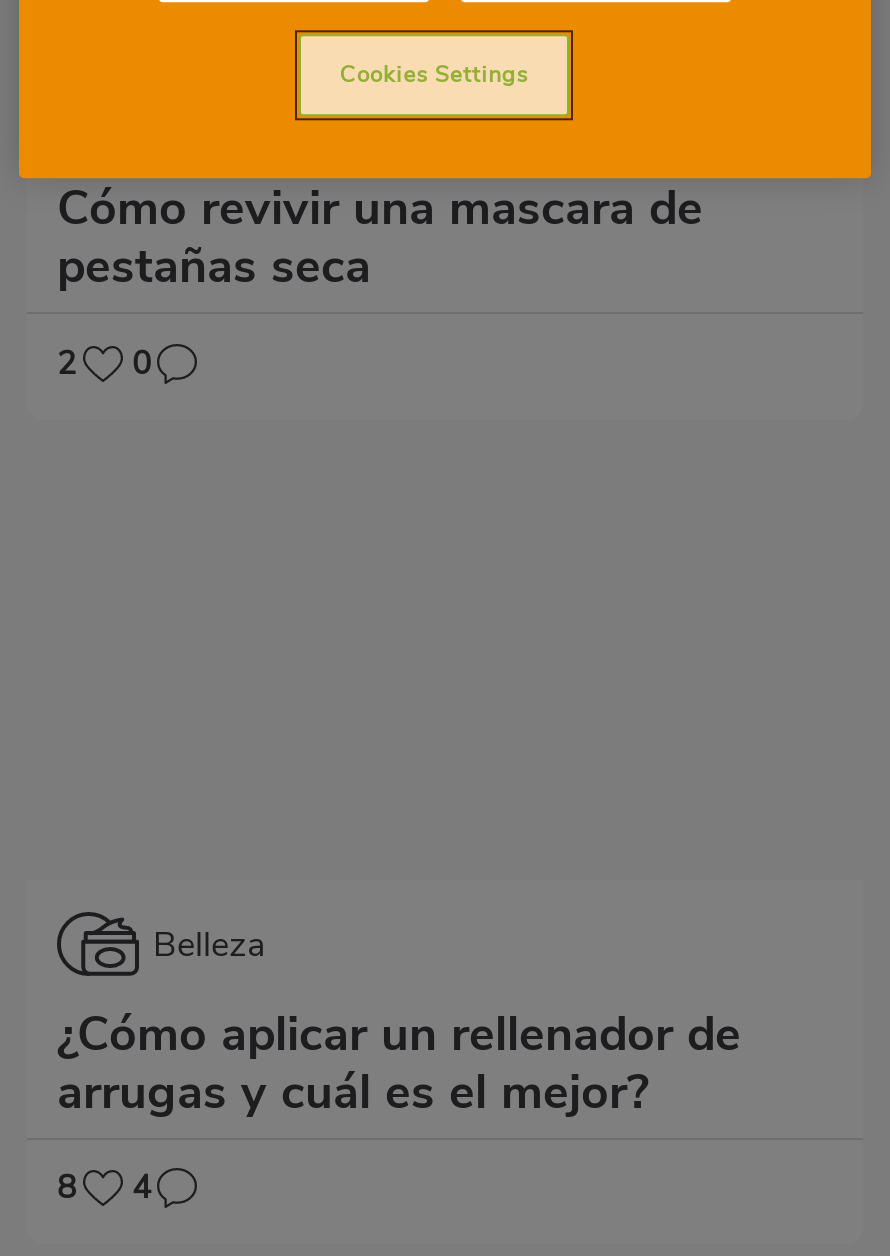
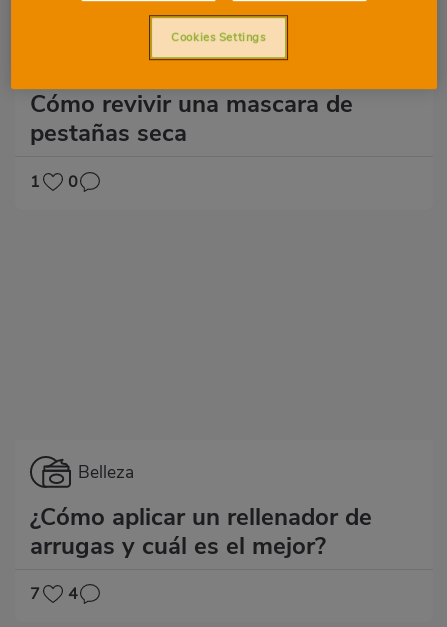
- 2 0
+ 1 0

- 8 4
+ 7 4
